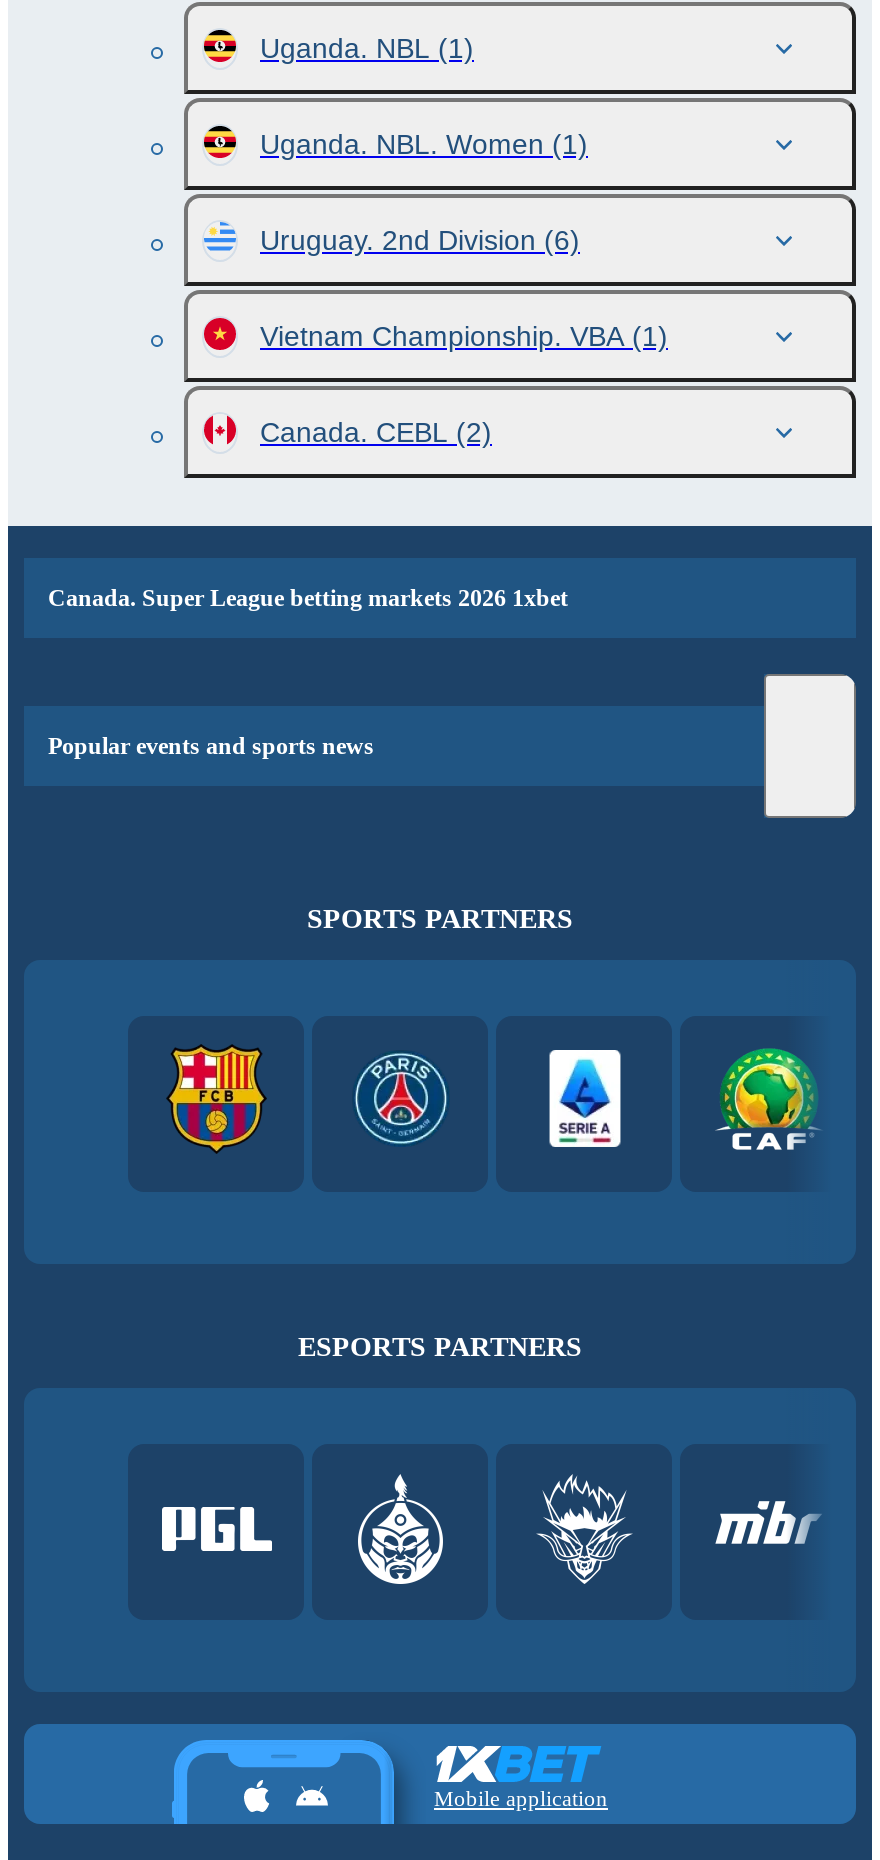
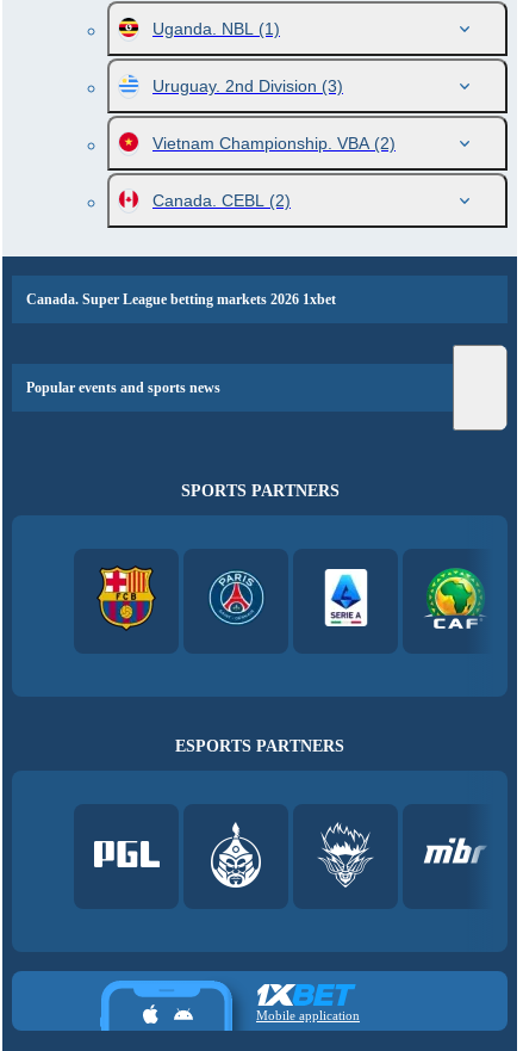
- Uganda. NBL. Women (1)
- Uruguay. 2nd Division (6)
- Vietnam Championship. VBA (1)
+ Uruguay. 2nd Division (3)
+ Vietnam Championship. VBA (2)
